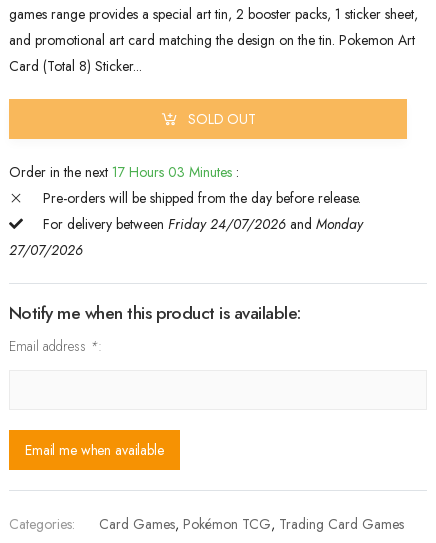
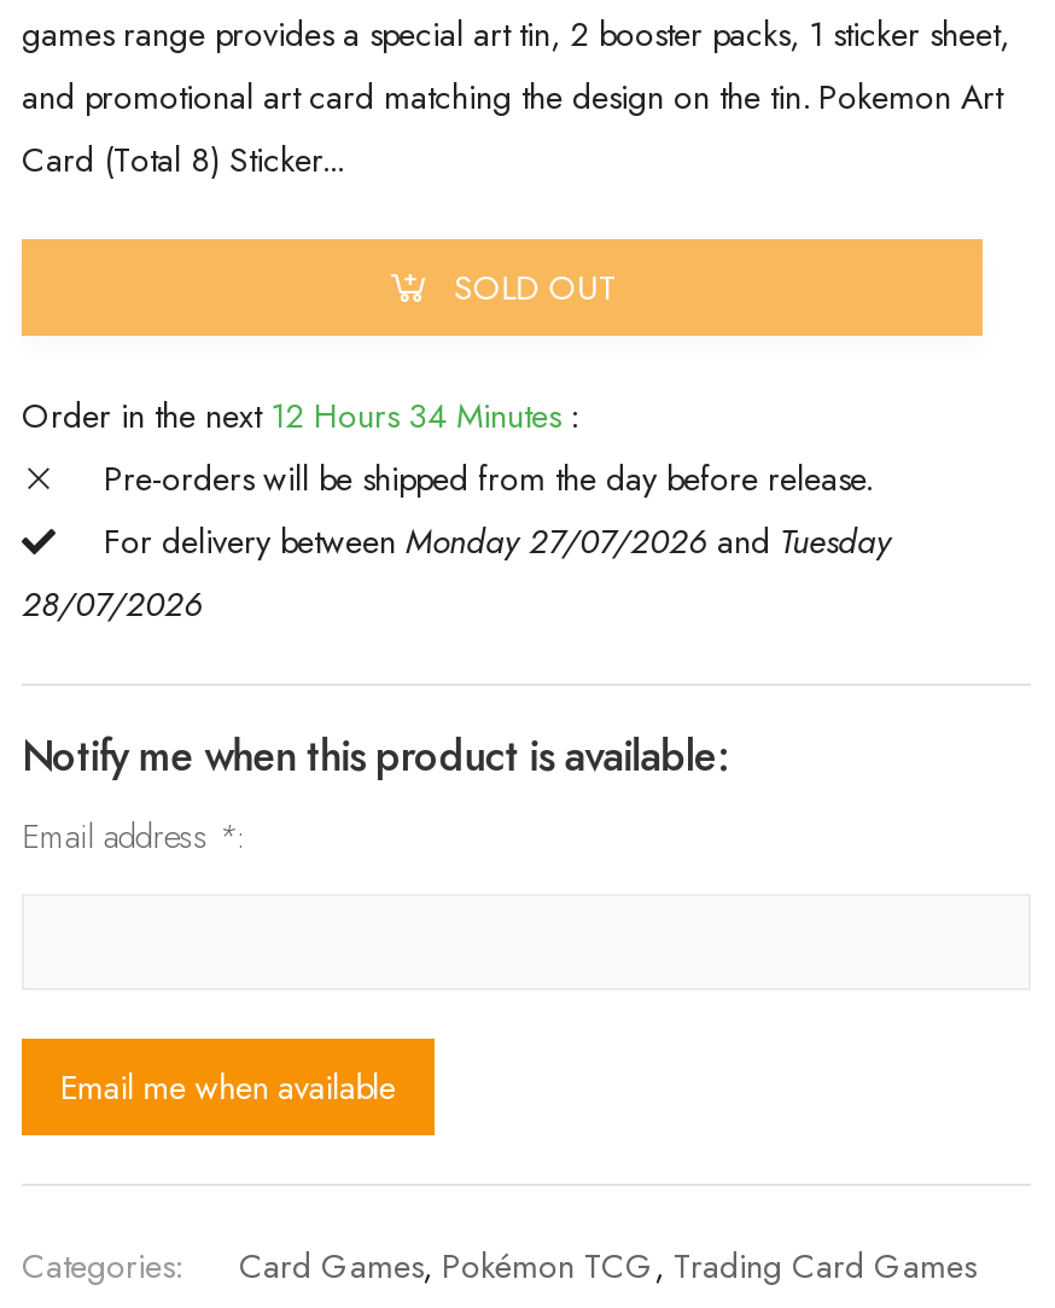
- Order in the next 17 Hours 03 Minutes :
+ Order in the next 12 Hours 34 Minutes :

- For delivery between Friday 24/07/2026 and Monday
+ For delivery between Monday 27/07/2026 and Tuesday

- 27/07/2026
+ 28/07/2026
